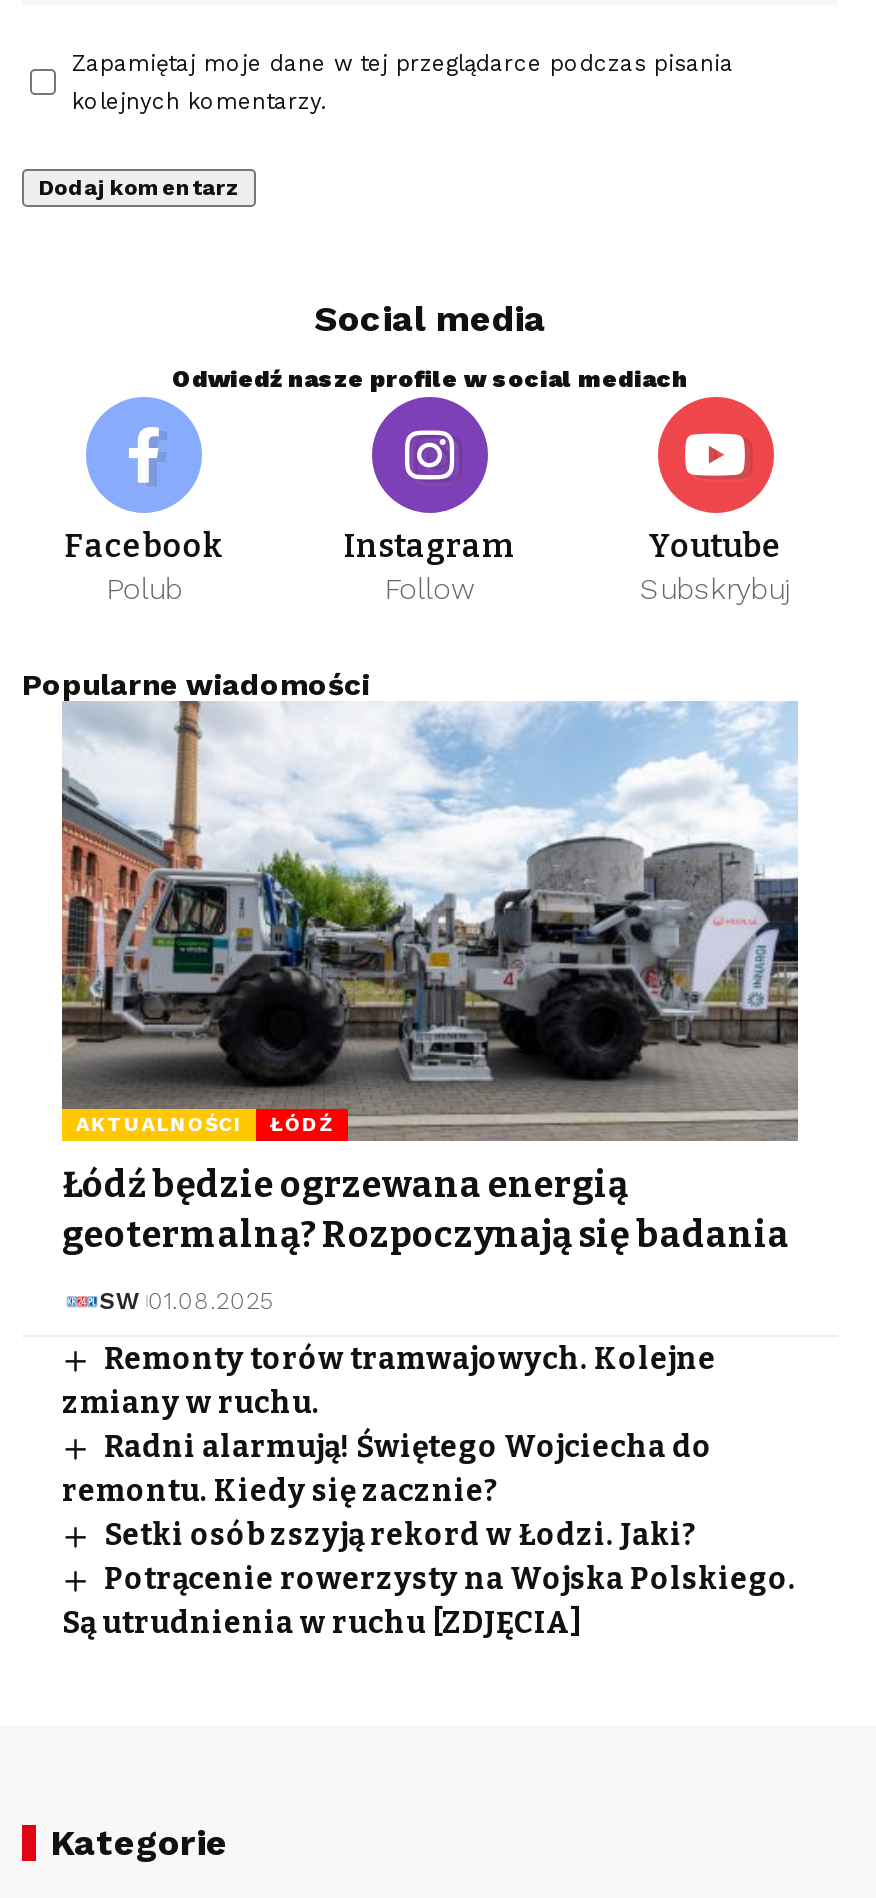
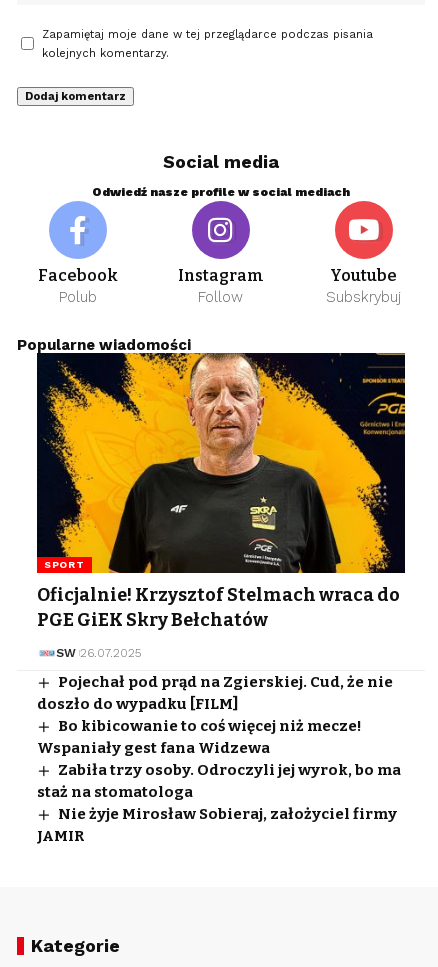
- [image]
- AKTUALNOŚCI
- ŁÓDŹ
+ [image]
+ SPORT

- Łódź będzie ogrzewana energią
- geotermalną? Rozpoczynają się badania
+ Oficjalnie! Krzysztof Stelmach wraca do
+ PGE GiEK Skry Bełchatów

- SW 01.08.2025
+ SW 26.07.2025

- Remonty torów tramwajowych. Kolejne
- zmiany w ruchu.
- Radni alarmują! Świętego Wojciecha do
- remontu. Kiedy się zacznie?
- Setki osób zszyją rekord w Łodzi. Jaki?
- Potrącenie rowerzysty na Wojska Polskiego.
- Są utrudnienia w ruchu [ZDJĘCIA]
+ Pojechał pod prąd na Zgierskiej. Cud, że nie
+ doszło do wypadku [FILM]
+ Bo kibicowanie to coś więcej niż mecze!
+ Wspaniały gest fana Widzewa
+ Zabiła trzy osoby. Odroczyli jej wyrok, bo ma
+ staż na stomatologa
+ Nie żyje Mirosław Sobieraj, założyciel firmy
+ JAMIR
